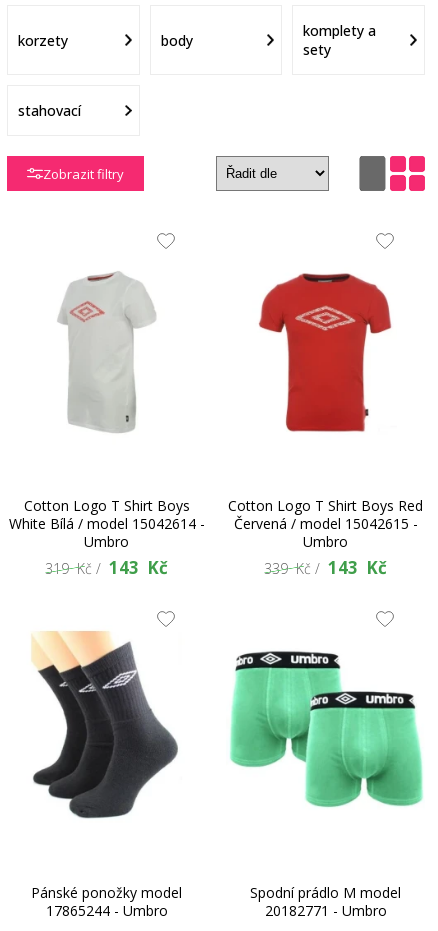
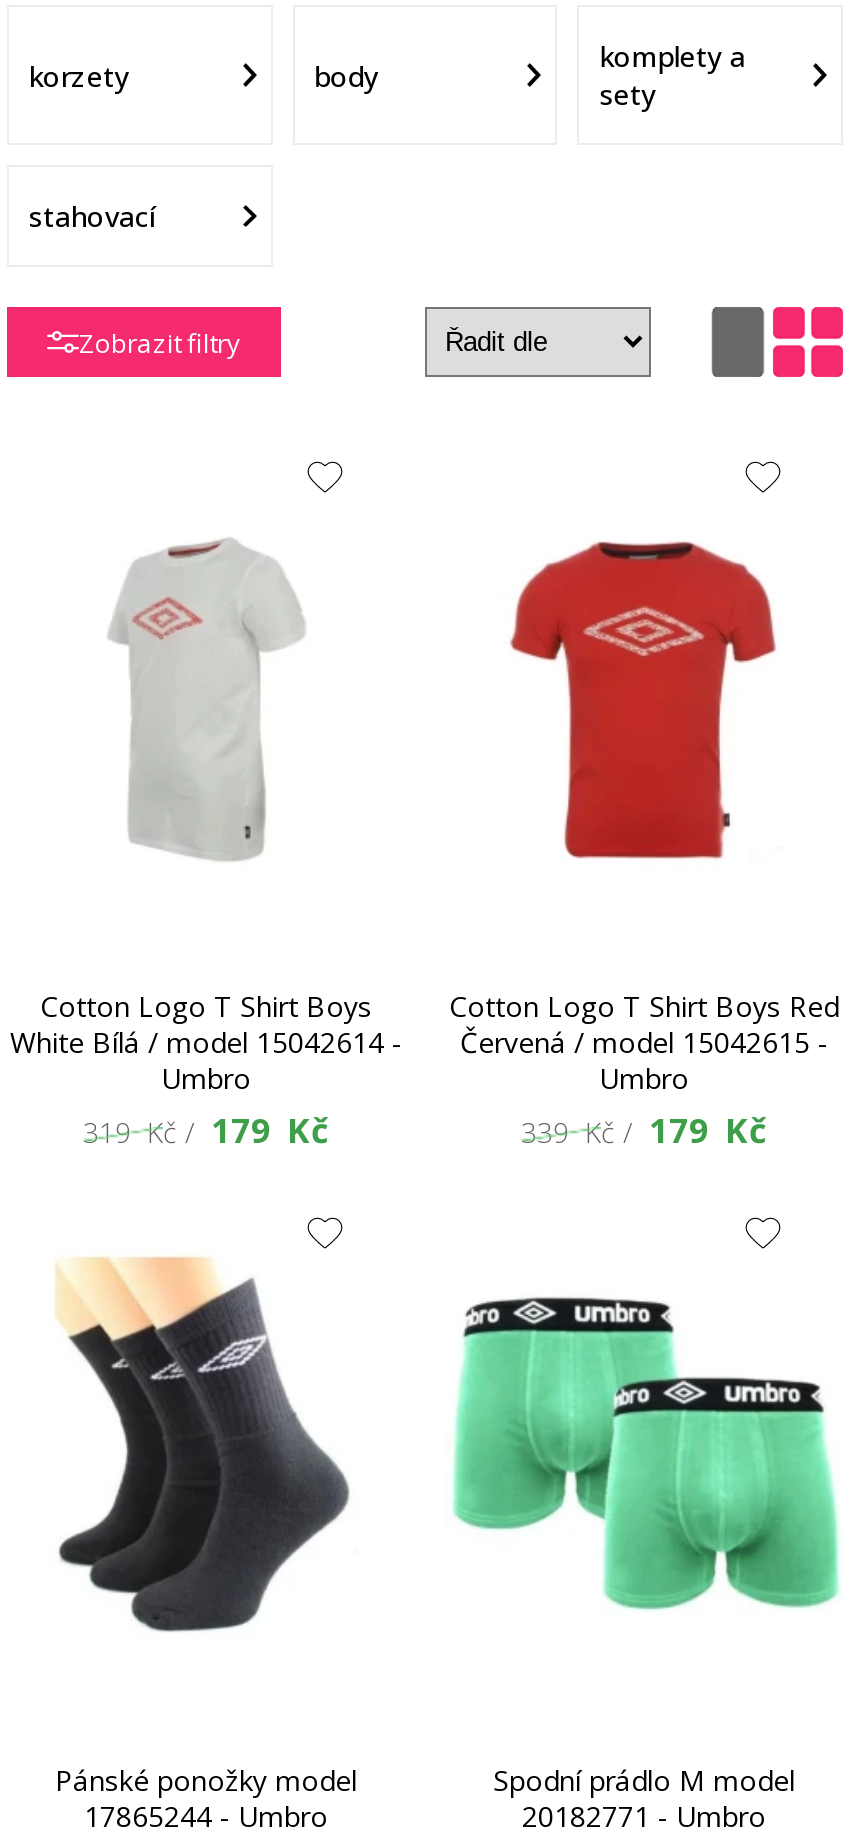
- 319 Kč / 143 Kč
+ 319 Kč / 179 Kč

- 339 Kč / 143 Kč
+ 339 Kč / 179 Kč
